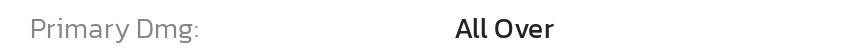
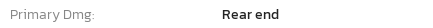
- All Over
+ Rear end
